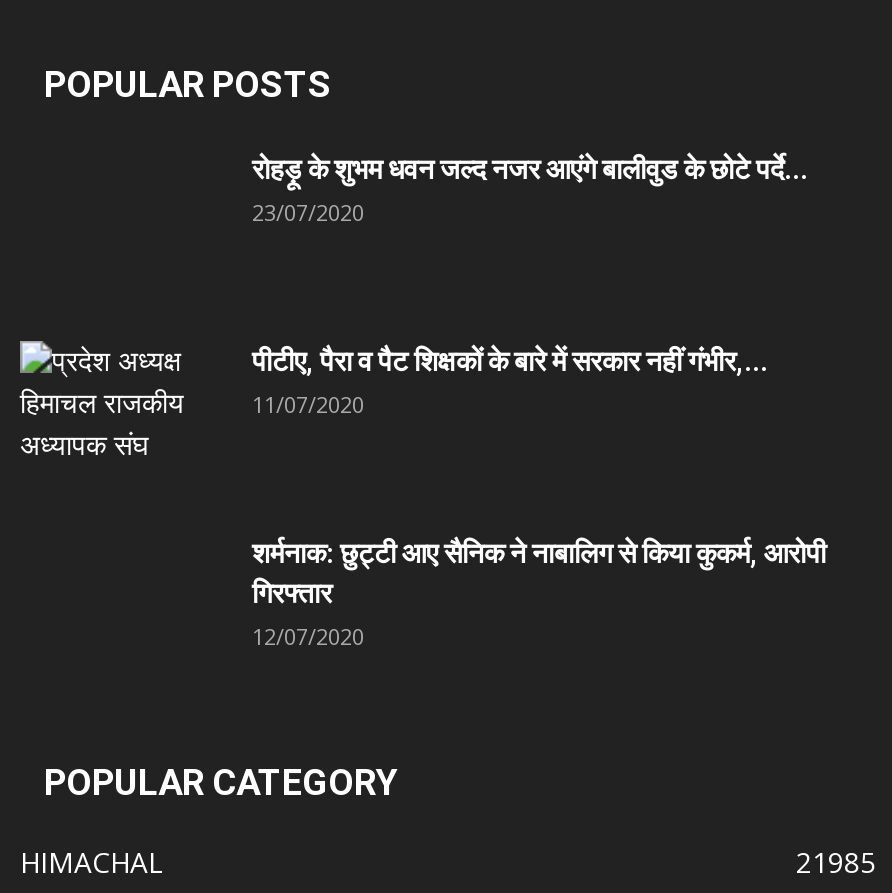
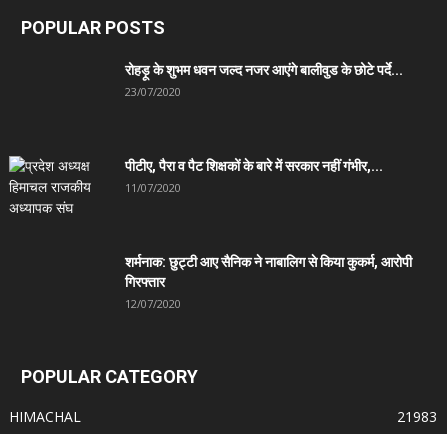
- 21985
+ 21983
